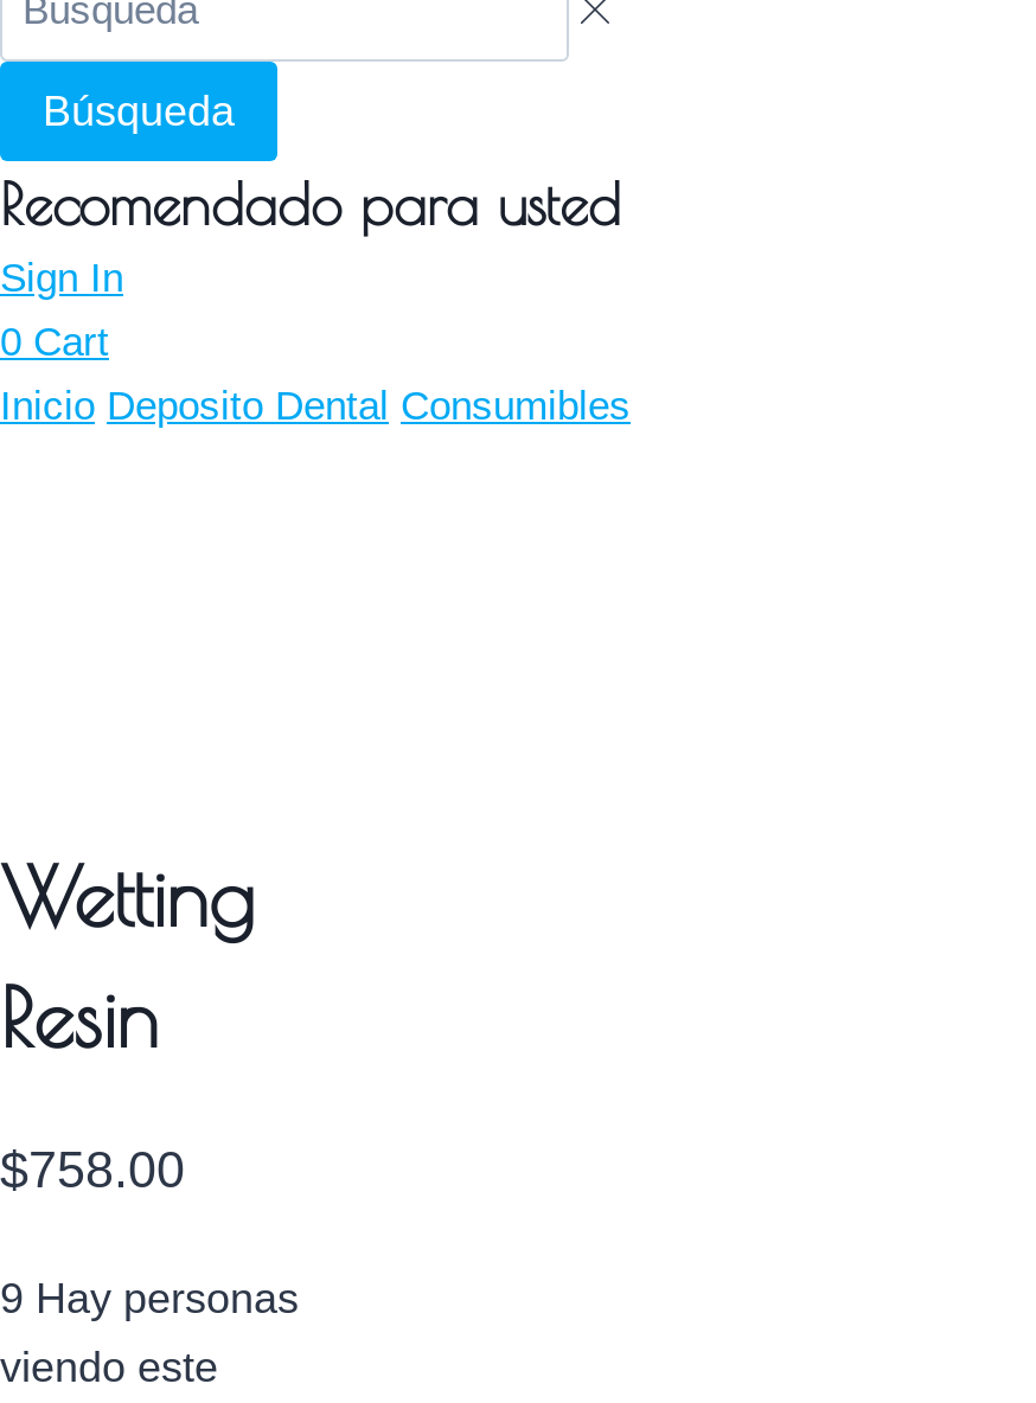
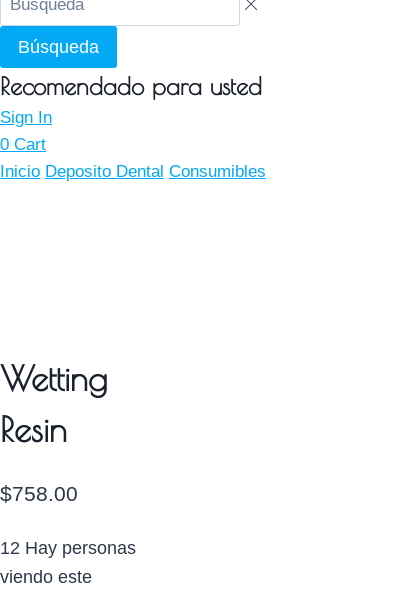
- 9 Hay personas
+ 12 Hay personas
